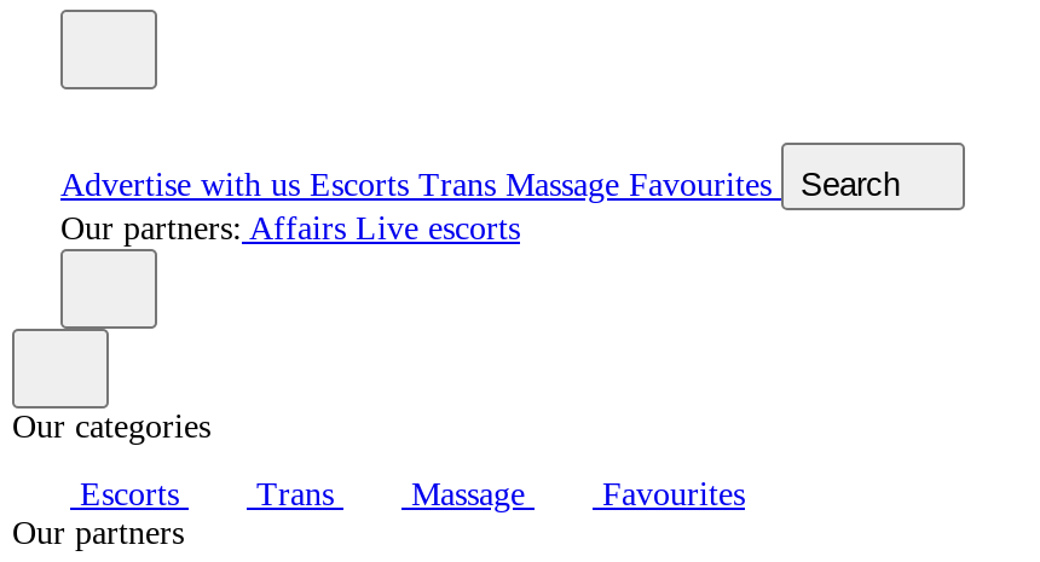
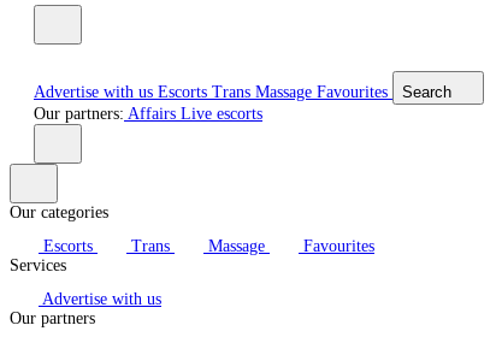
+ Services
+ Advertise with us
